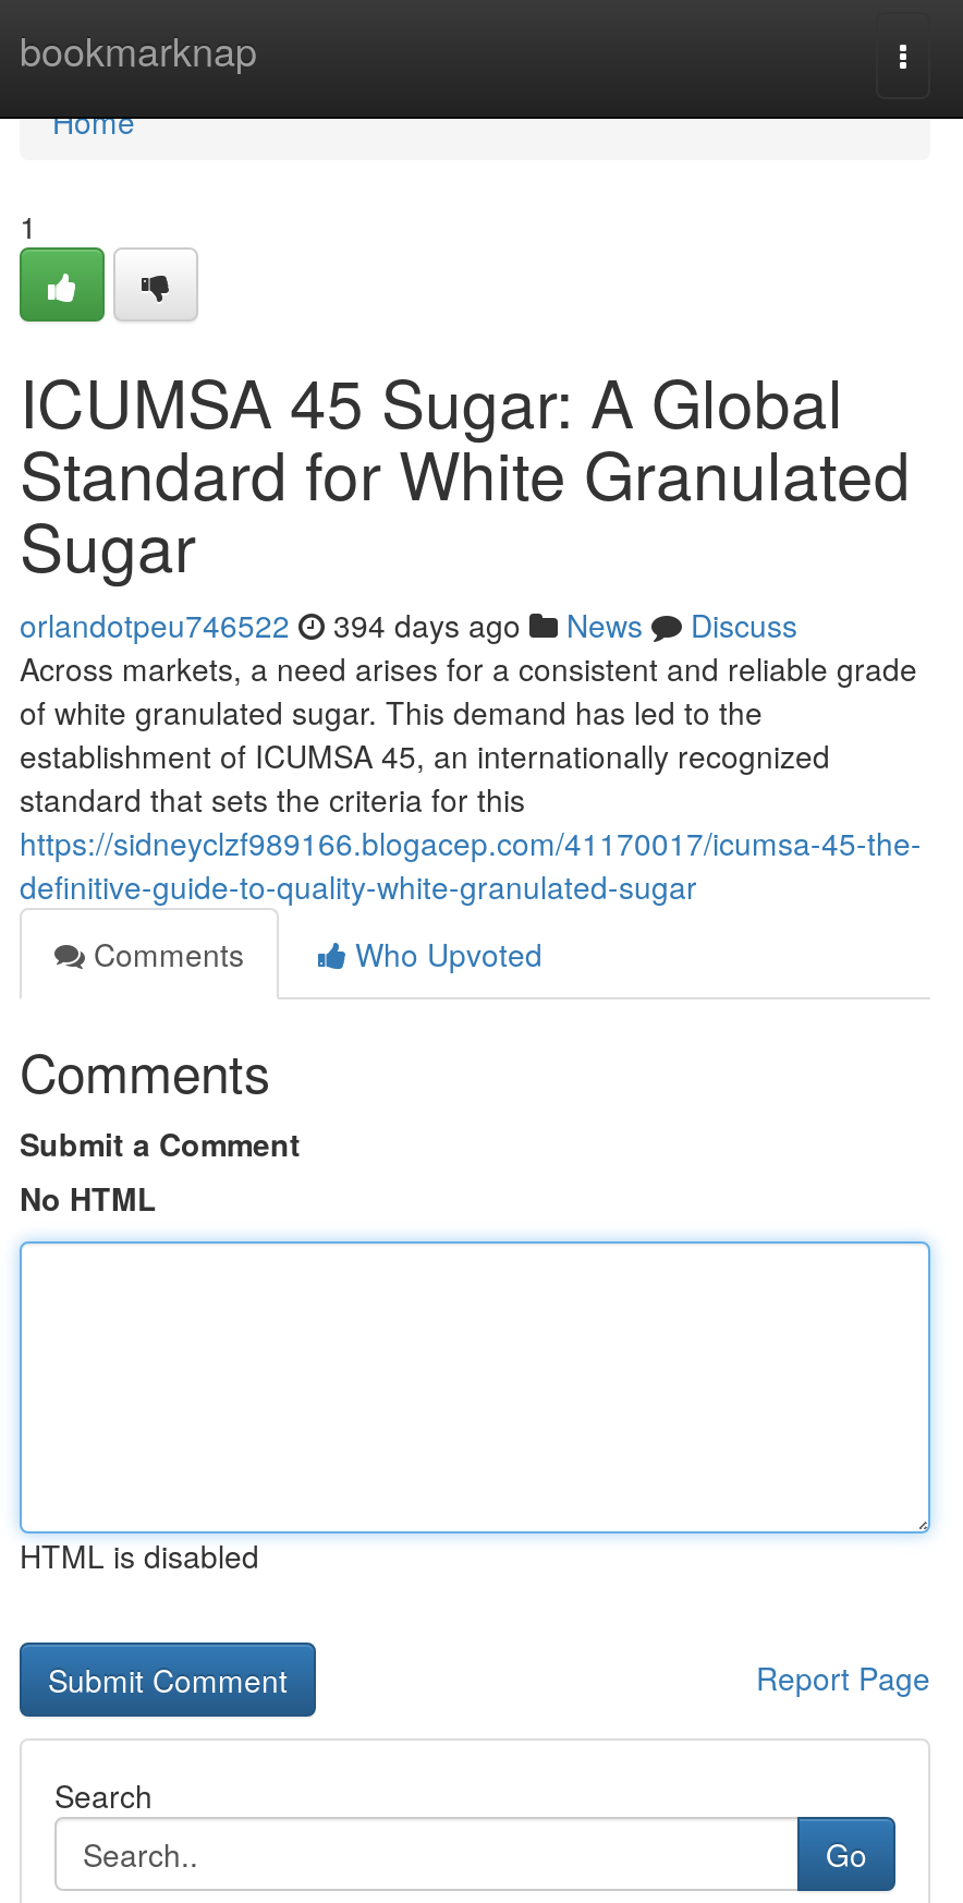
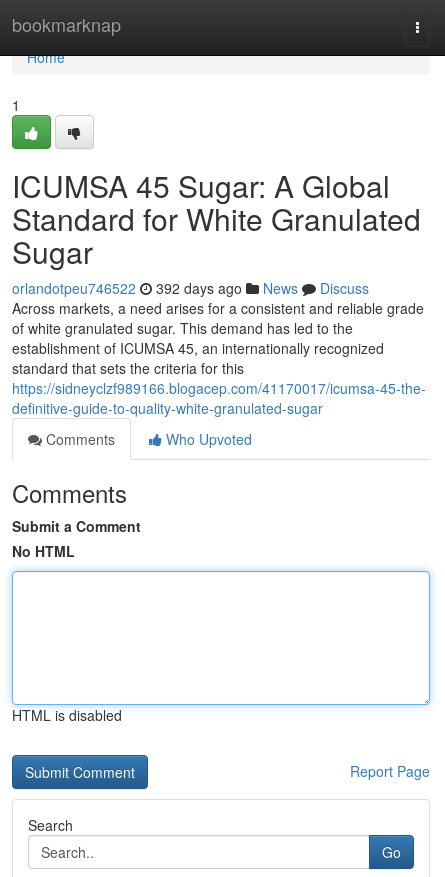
- orlandotpeu746522 394 days ago News Discuss
+ orlandotpeu746522 392 days ago News Discuss
